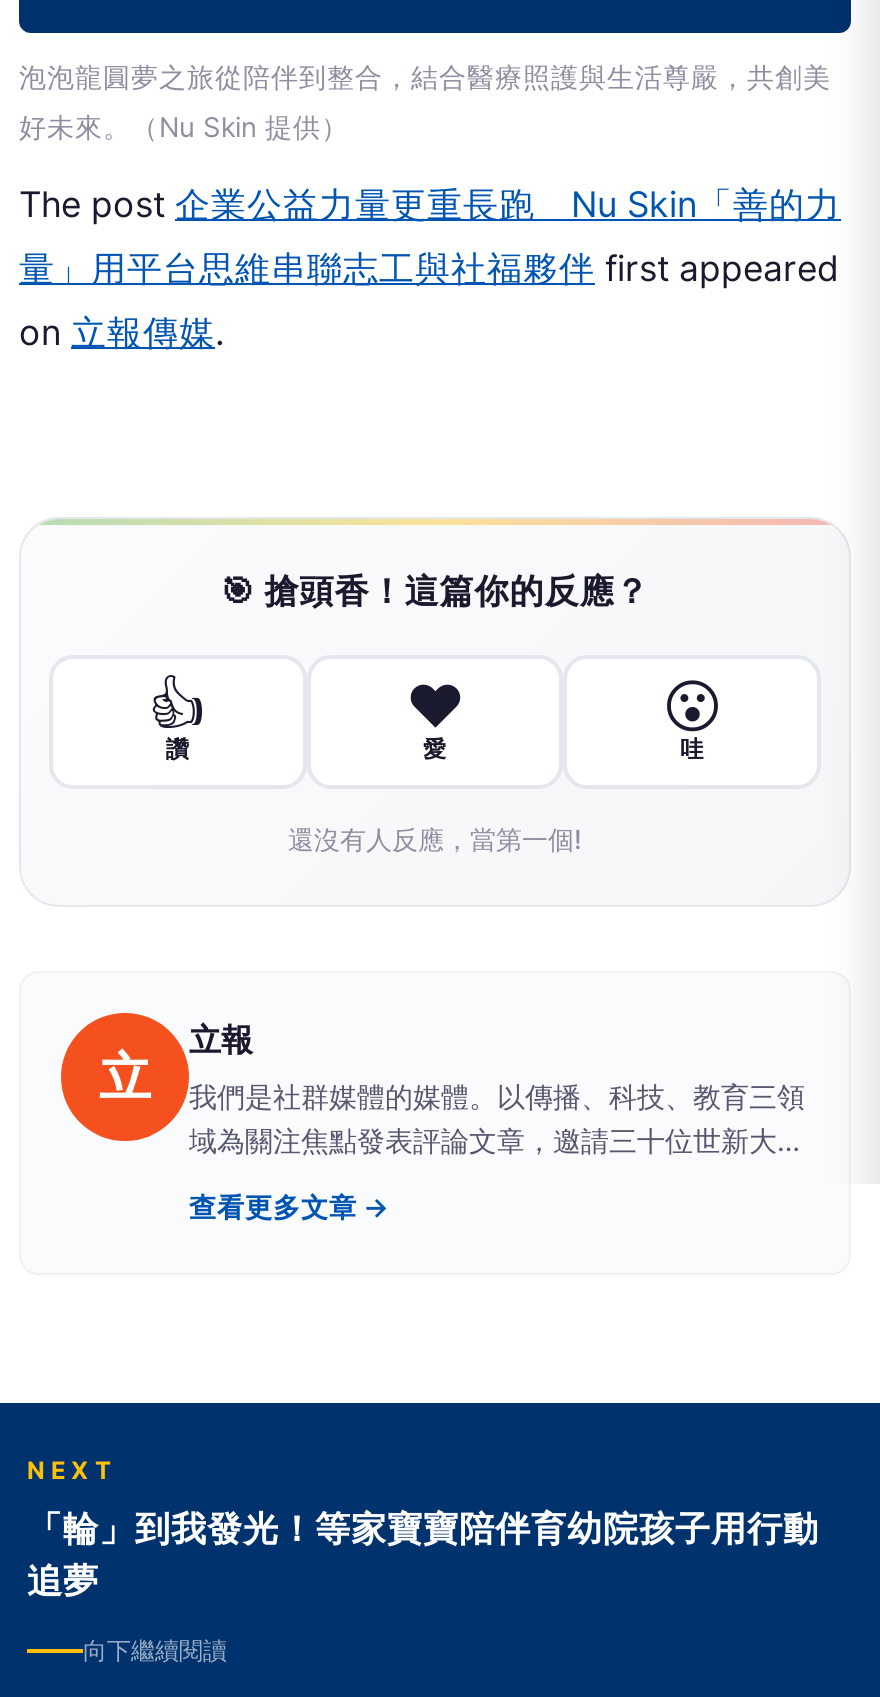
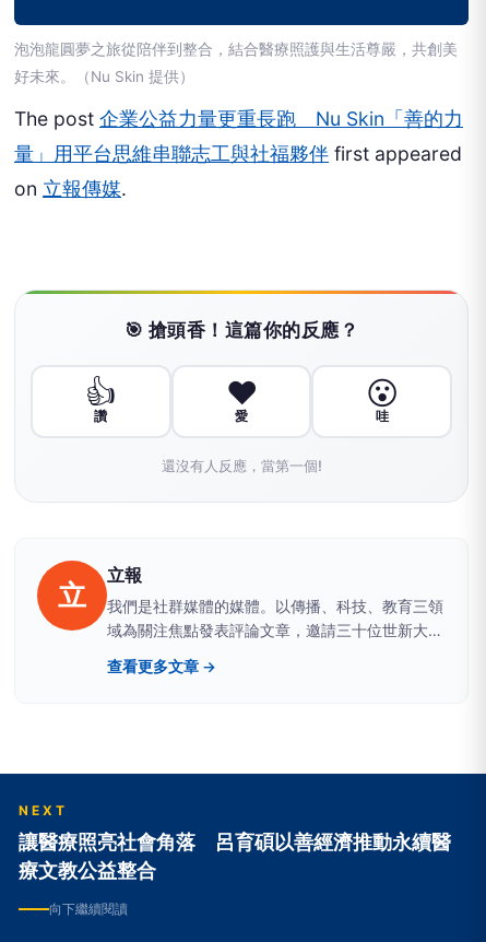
- 「輪」到我發光！等家寶寶陪伴育幼院孩子用行動
- 追夢
+ 讓醫療照亮社會角落 呂育碩以善經濟推動永續醫
+ 療文教公益整合
